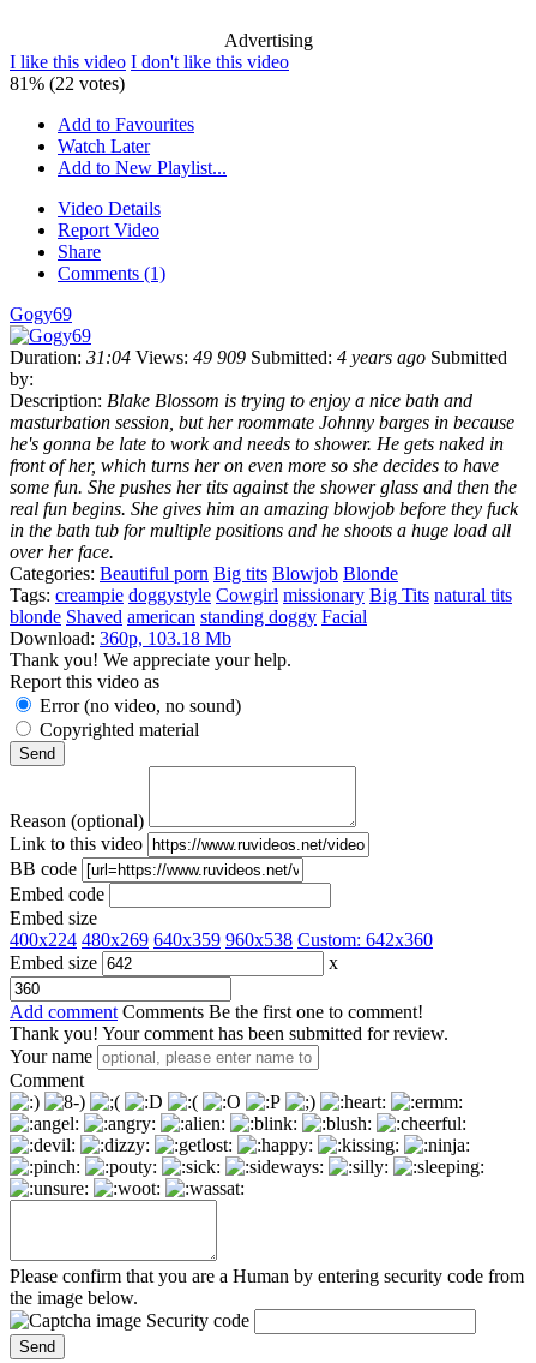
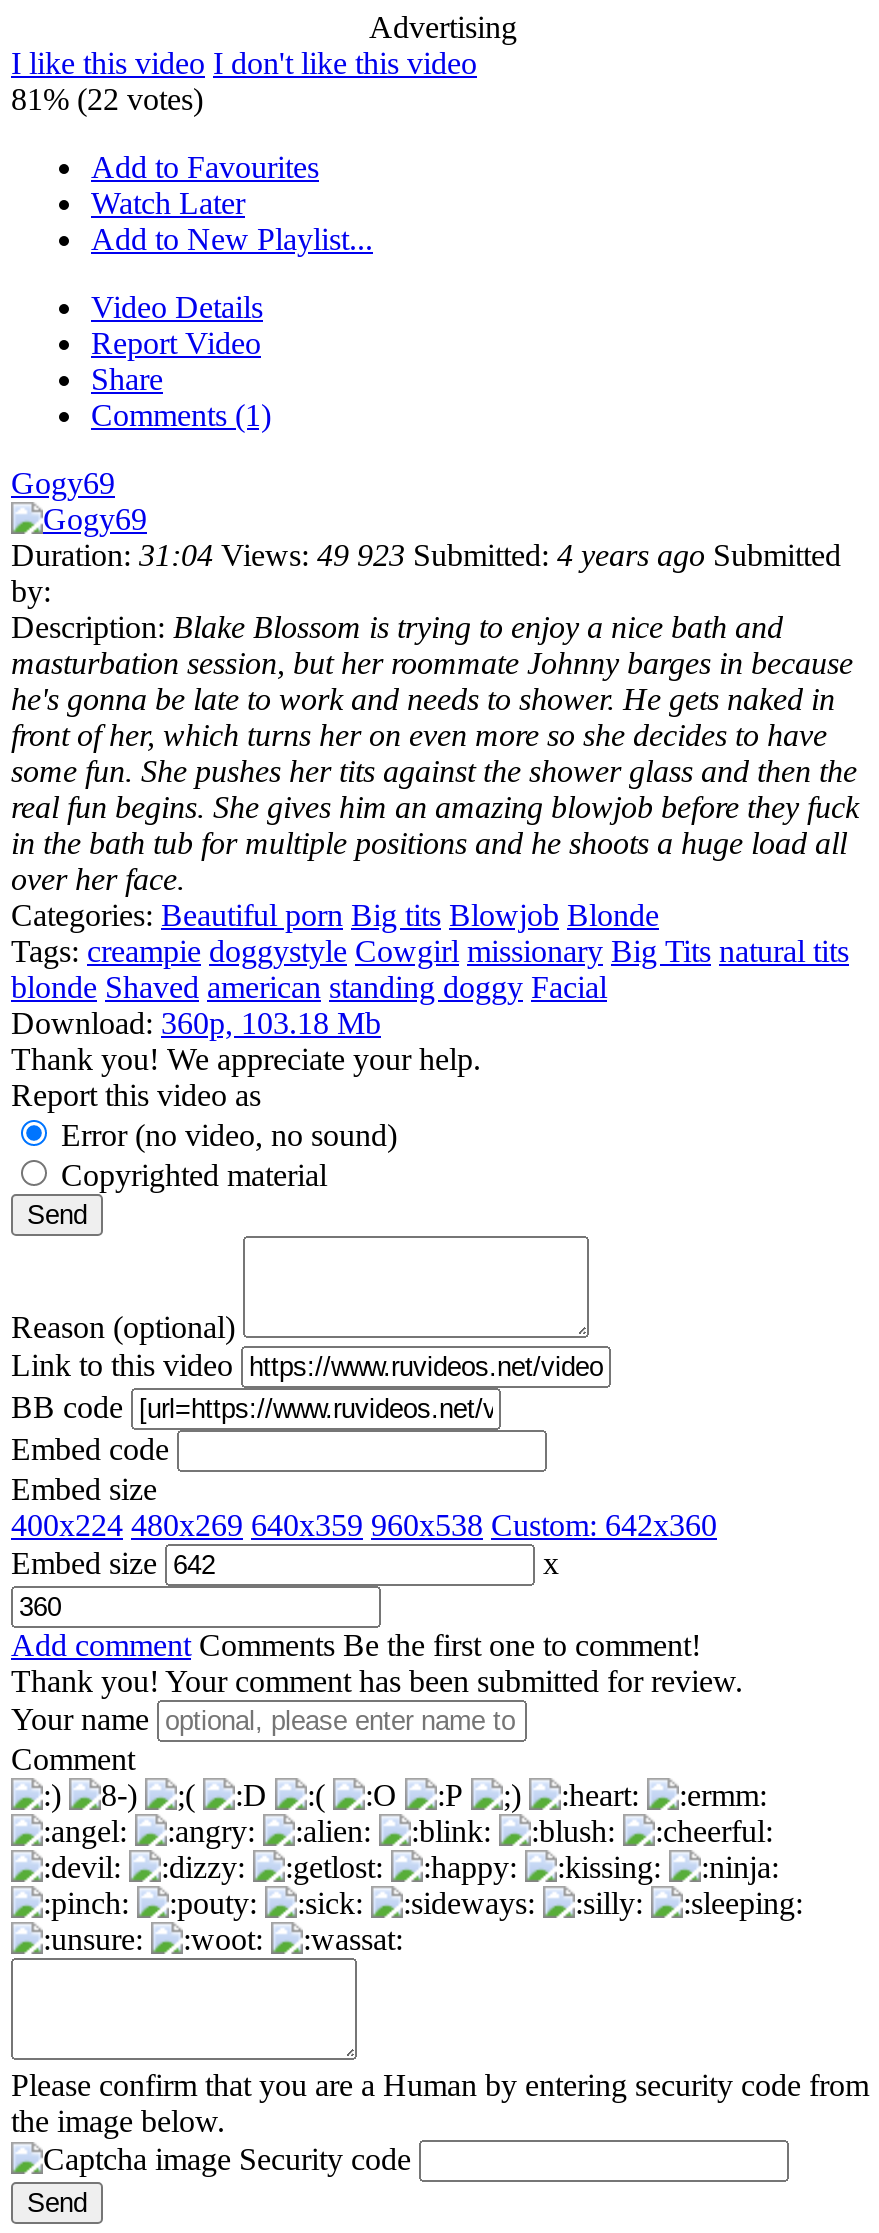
- Duration: 31:04 Views: 49 909 Submitted: 4 years ago Submitted
+ Duration: 31:04 Views: 49 923 Submitted: 4 years ago Submitted
